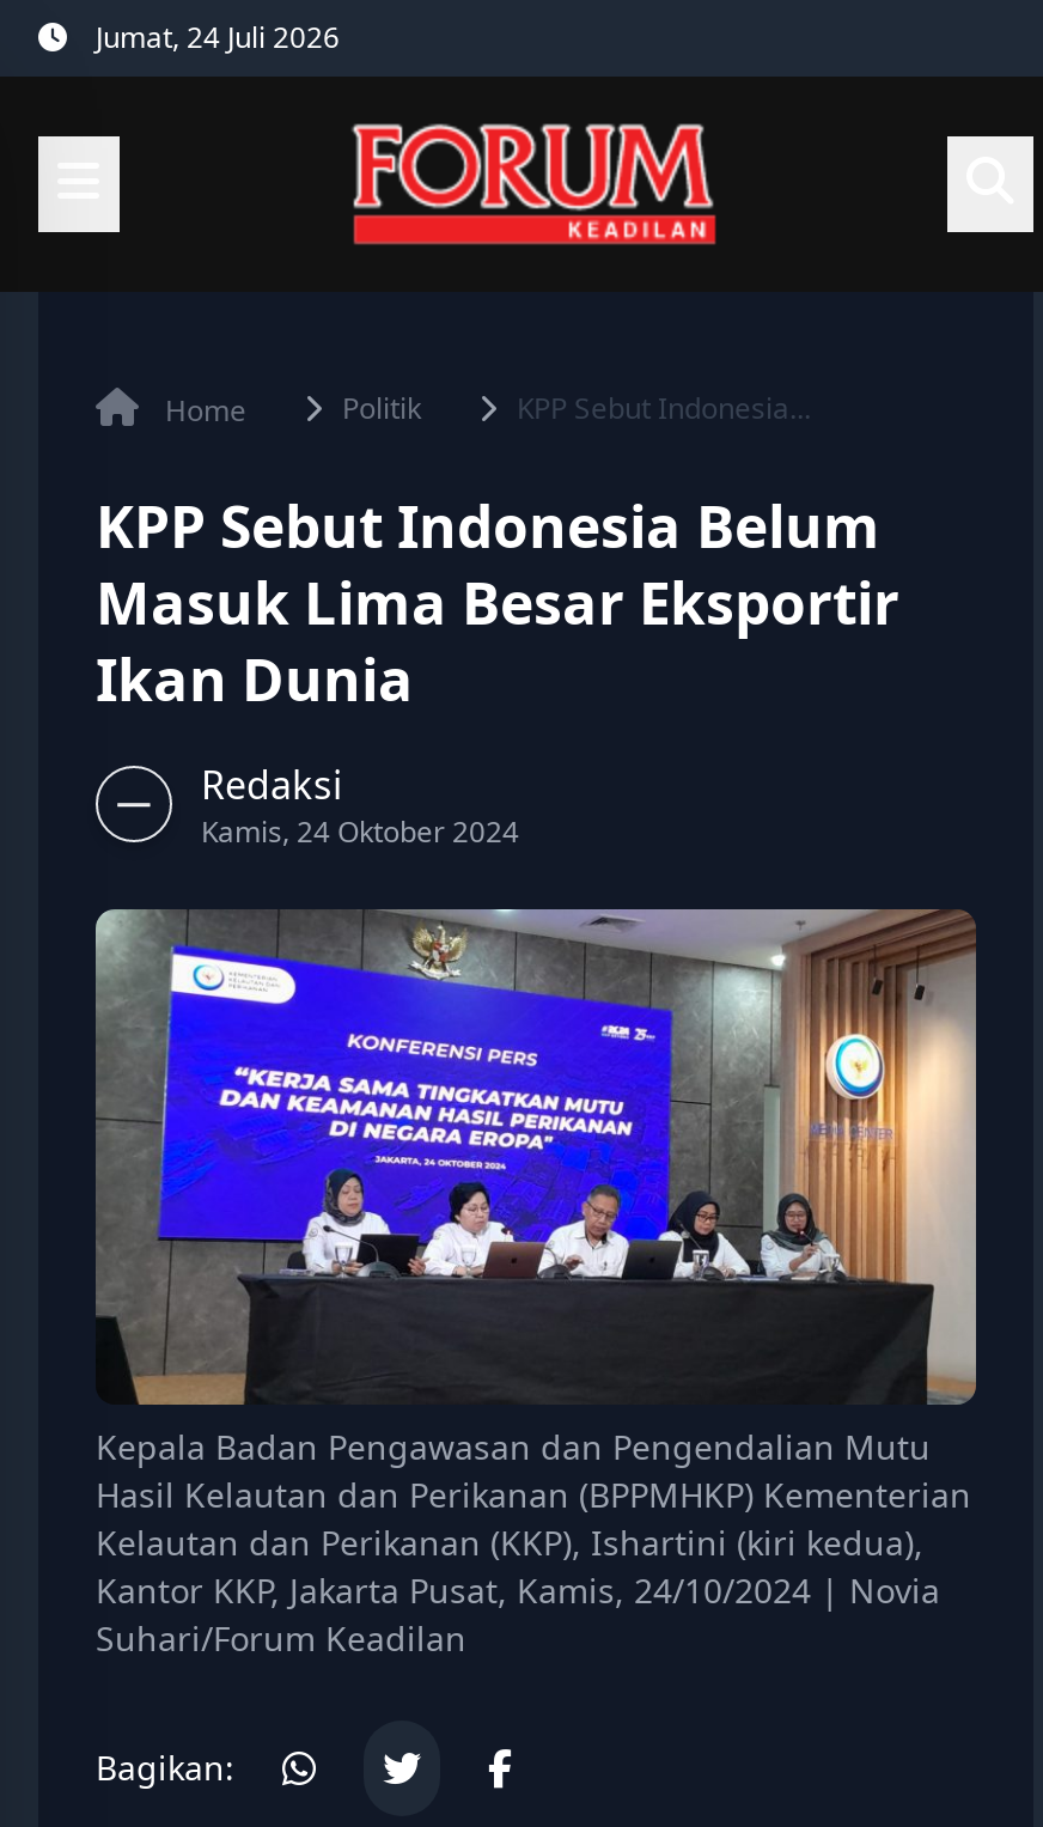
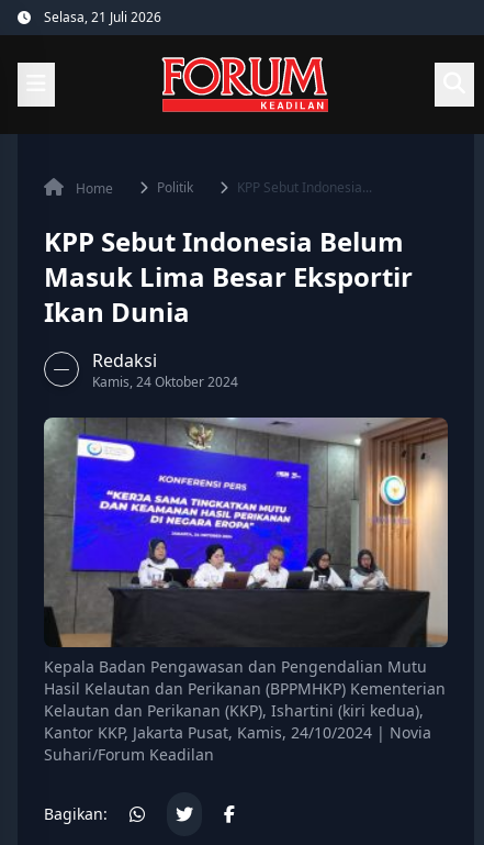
- Jumat, 24 Juli 2026
+ Selasa, 21 Juli 2026
